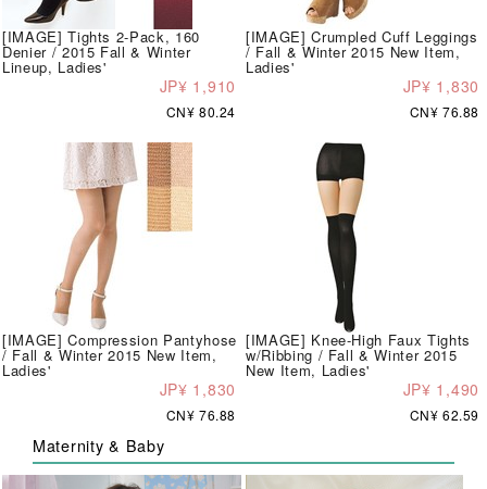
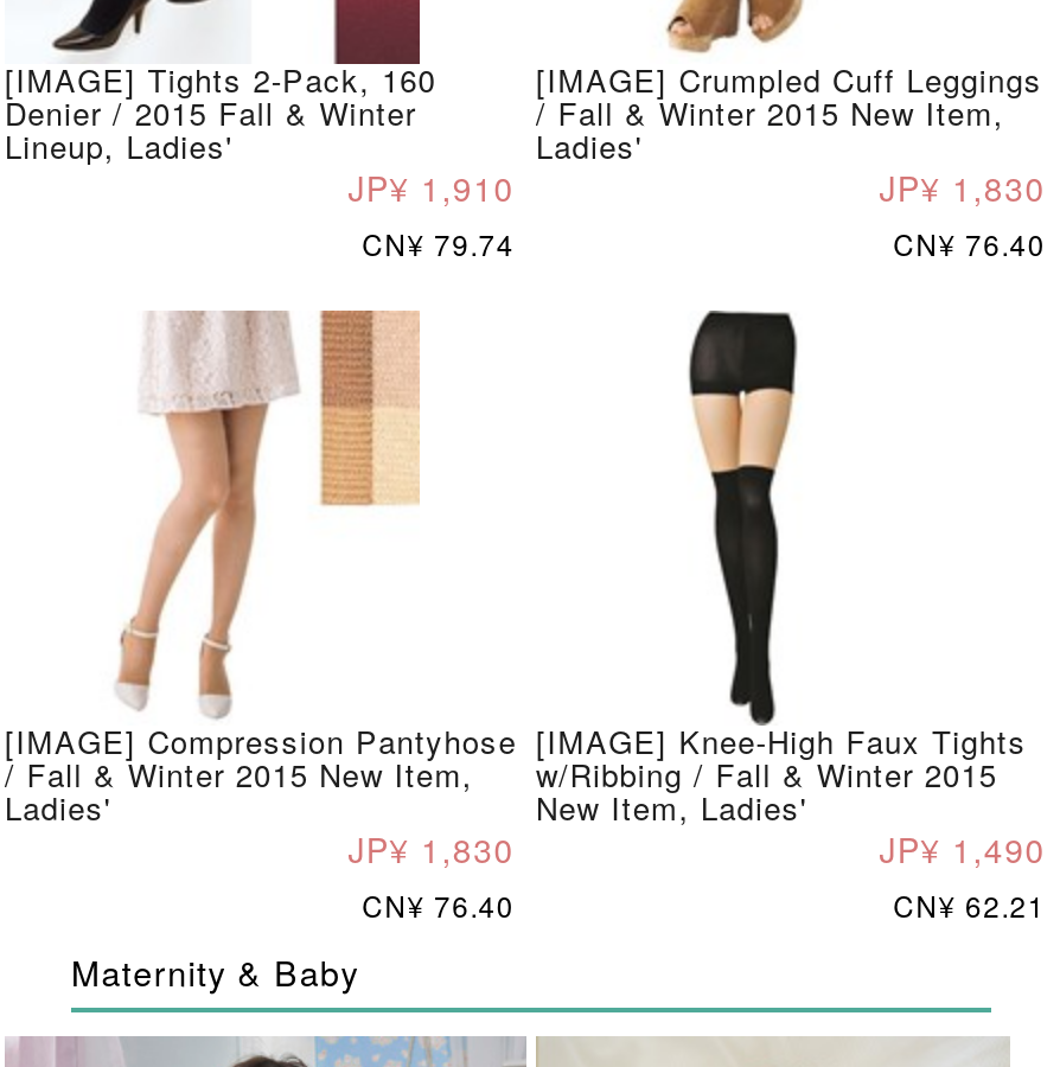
- CN¥ 80.24
+ CN¥ 79.74

- CN¥ 76.88
+ CN¥ 76.40

- CN¥ 76.88
+ CN¥ 76.40

- CN¥ 62.59
+ CN¥ 62.21
